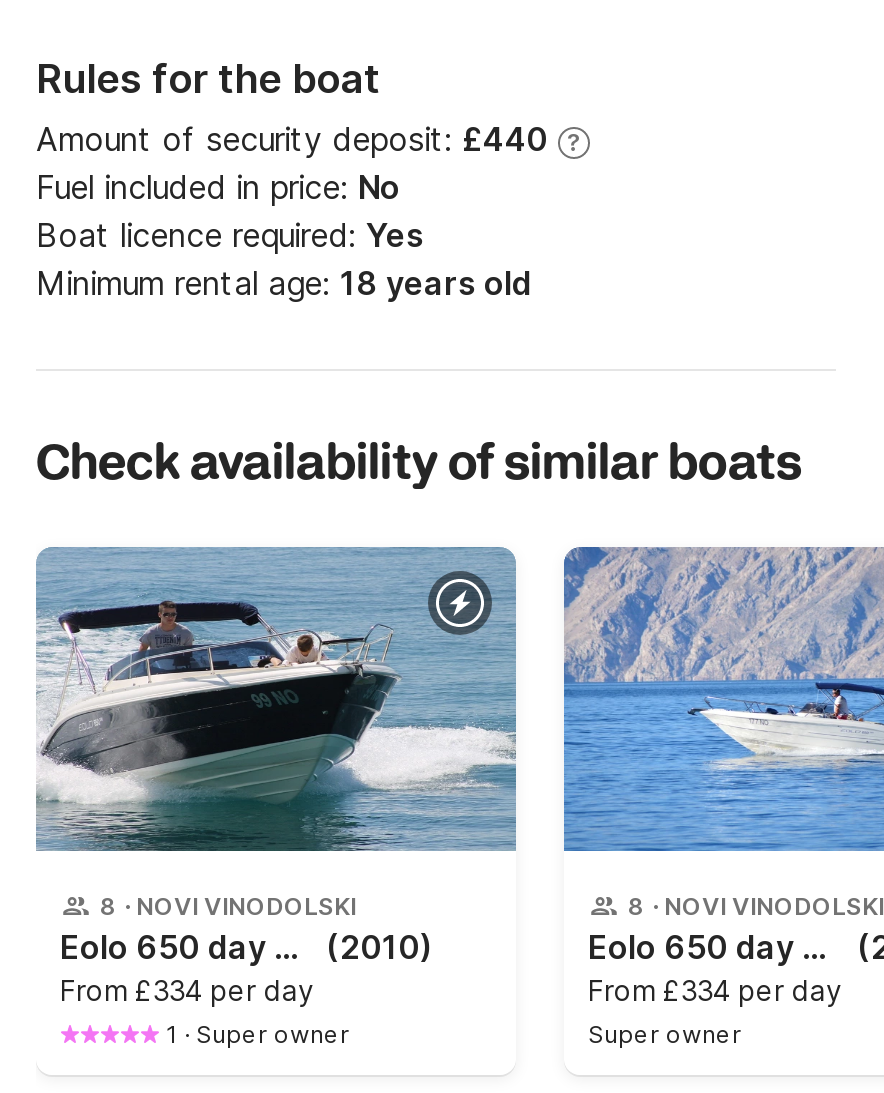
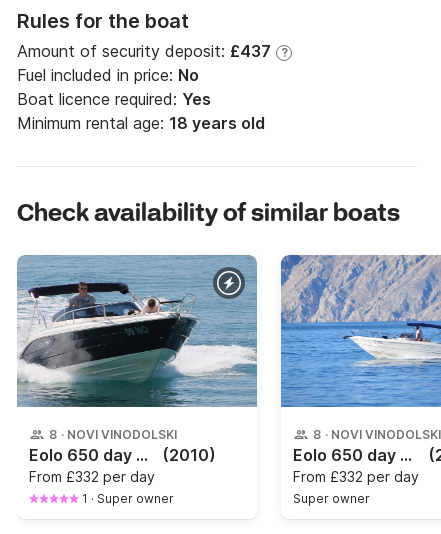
- Amount of security deposit: £440
+ Amount of security deposit: £437

- From £334 per day
+ From £332 per day

- From £334 per day
+ From £332 per day
